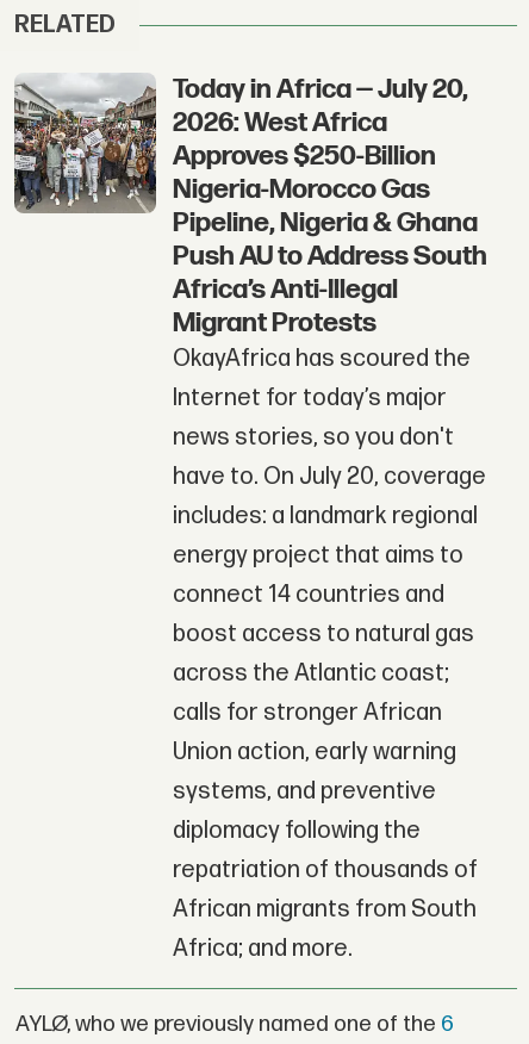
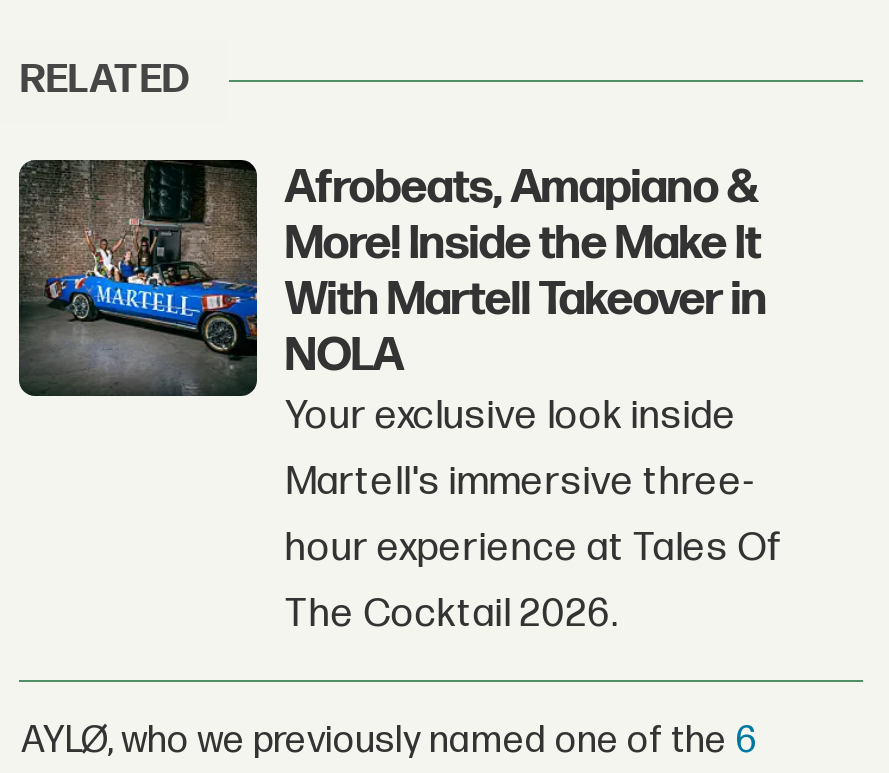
- [image]
- Today in Africa — July 20,
- 2026: West Africa
- Approves $250-Billion
- Nigeria-Morocco Gas
- Pipeline, Nigeria & Ghana
- Push AU to Address South
- Africa’s Anti-Illegal
- Migrant Protests
- OkayAfrica has scoured the
- Internet for today’s major
- news stories, so you don't
- have to. On July 20, coverage
- includes: a landmark regional
- energy project that aims to
- connect 14 countries and
- boost access to natural gas
- across the Atlantic coast;
- calls for stronger African
- Union action, early warning
- systems, and preventive
- diplomacy following the
- repatriation of thousands of
- African migrants from South
- Africa; and more.
+ [image]
+ Afrobeats, Amapiano &
+ More! Inside the Make It
+ With Martell Takeover in
+ NOLA
+ Your exclusive look inside
+ Martell's immersive three-
+ hour experience at Tales Of
+ The Cocktail 2026.
